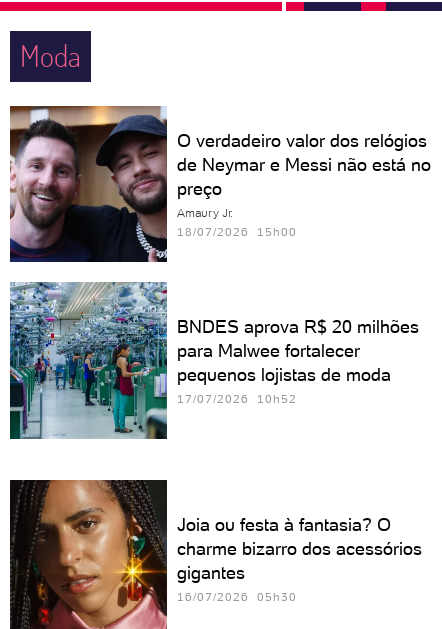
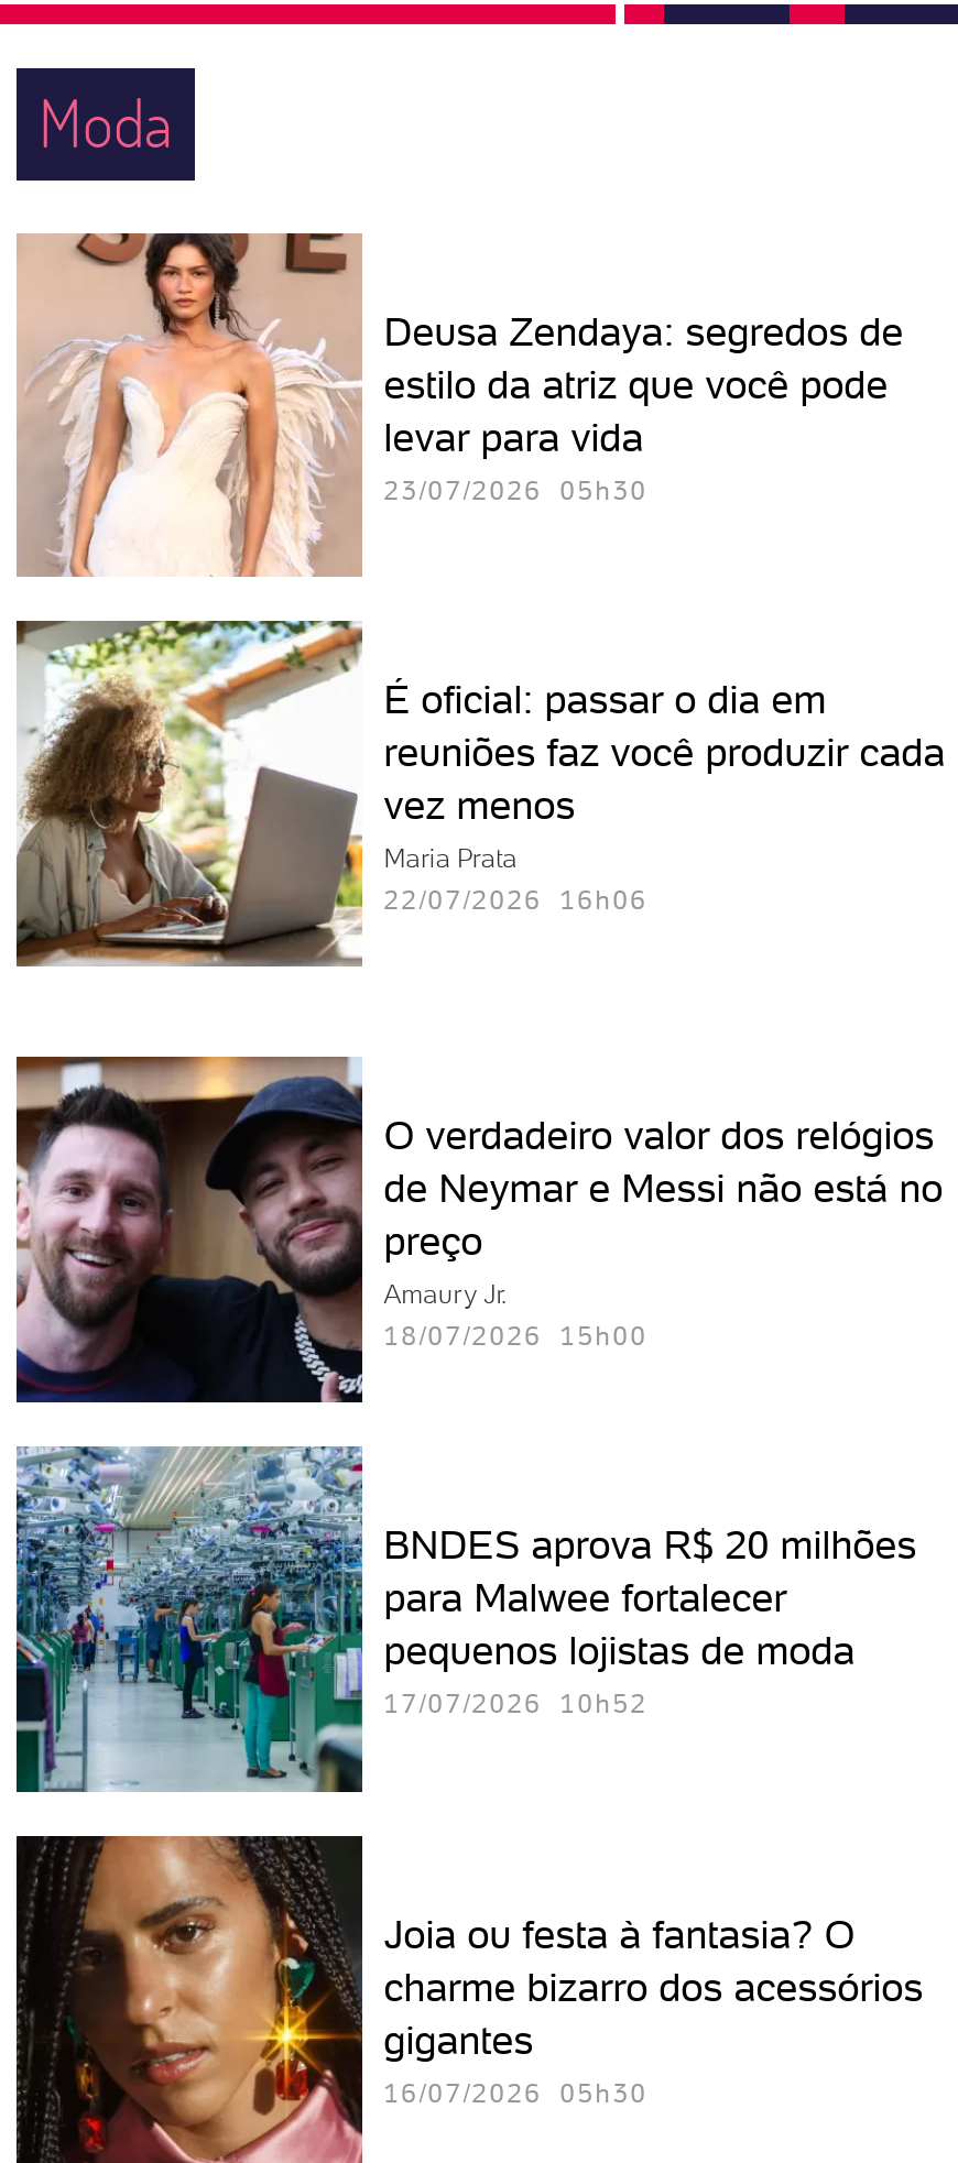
+ [image]
+ É oficial: passar o dia em
+ reuniões faz você produzir cada
+ vez menos
+ Maria Prata
+ 22/07/2026 16h06

+ [image]
+ Deusa Zendaya: segredos de
+ estilo da atriz que você pode
+ levar para vida
+ 23/07/2026 05h30

moved down: [image] | O verdadeiro valor dos relógios | de Neymar e Messi não está no | ... | pequenos lojistas de moda | 17/07/2026 10h52
